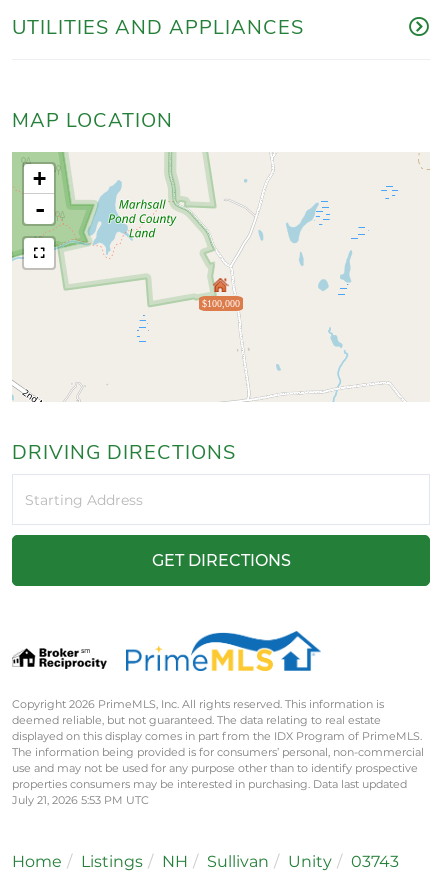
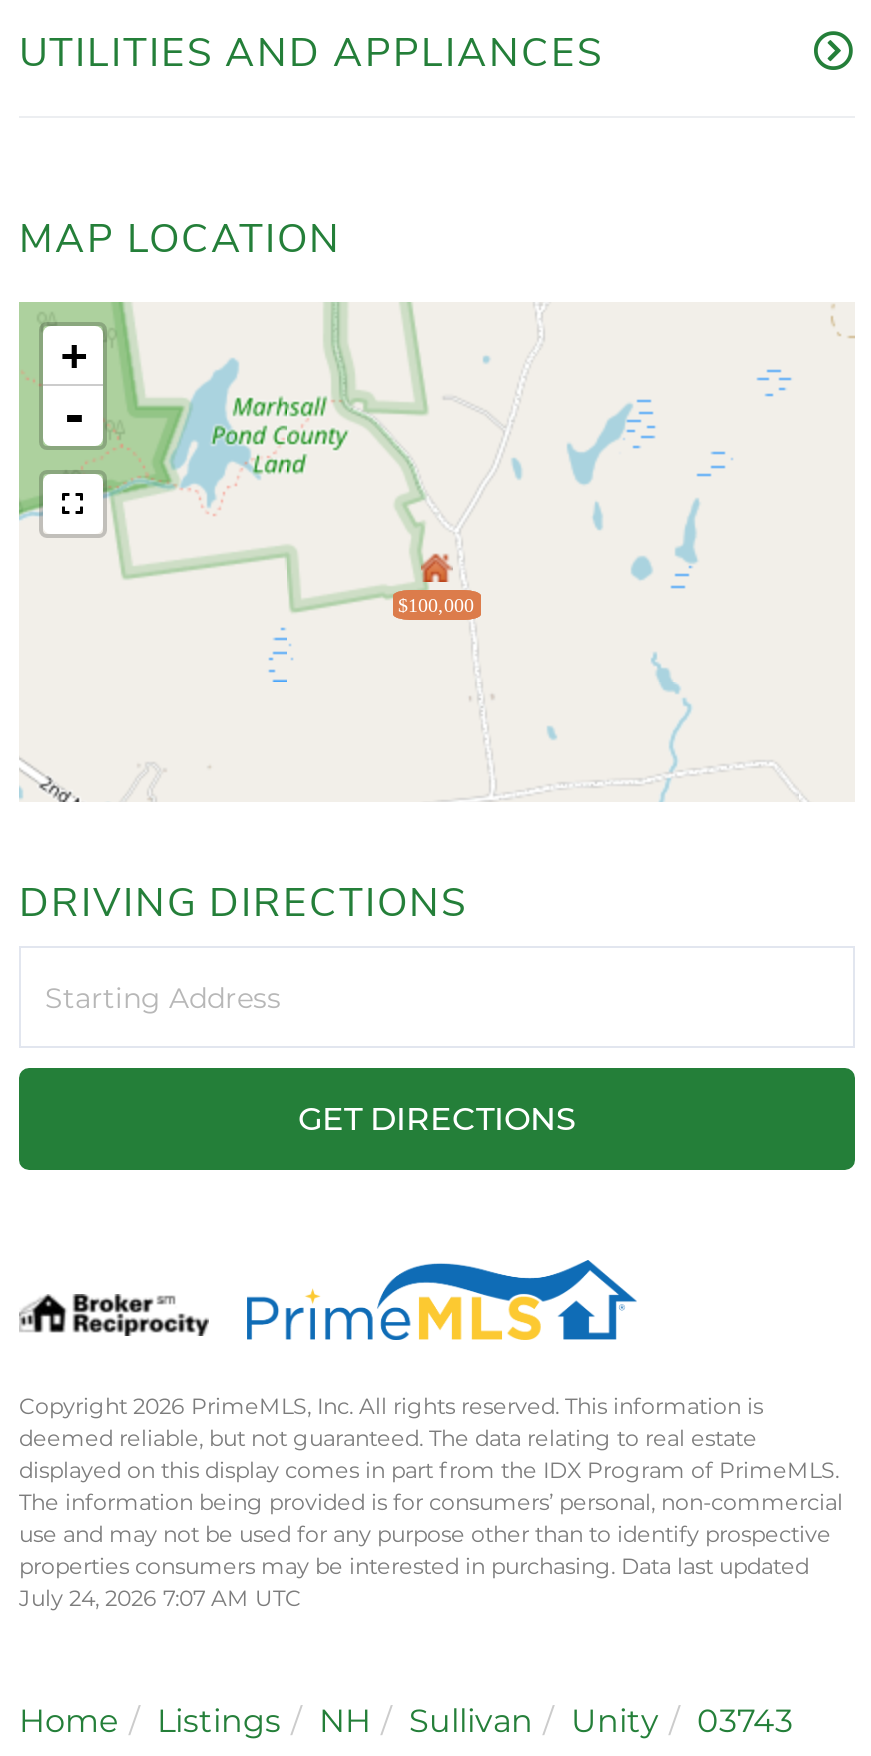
- July 21, 2026 5:53 PM UTC
+ July 24, 2026 7:07 AM UTC
